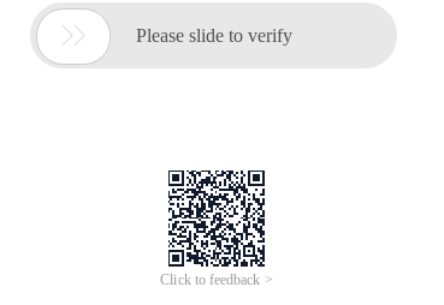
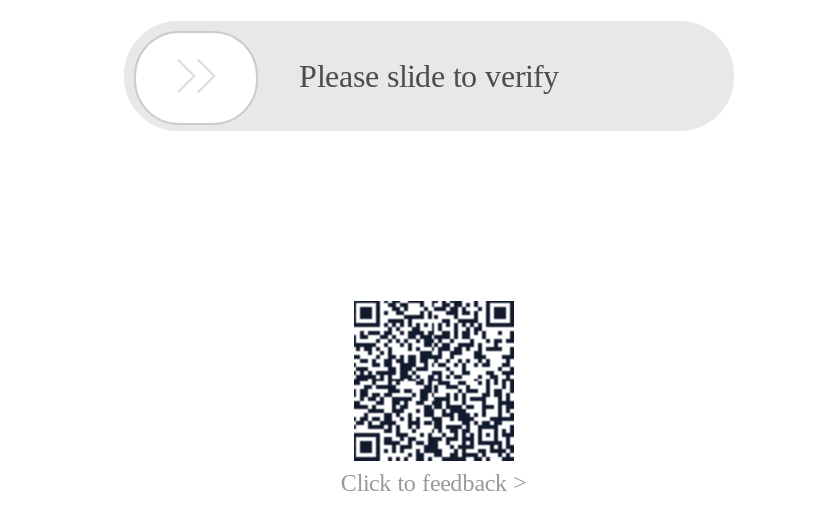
- [image]
+ [image]
